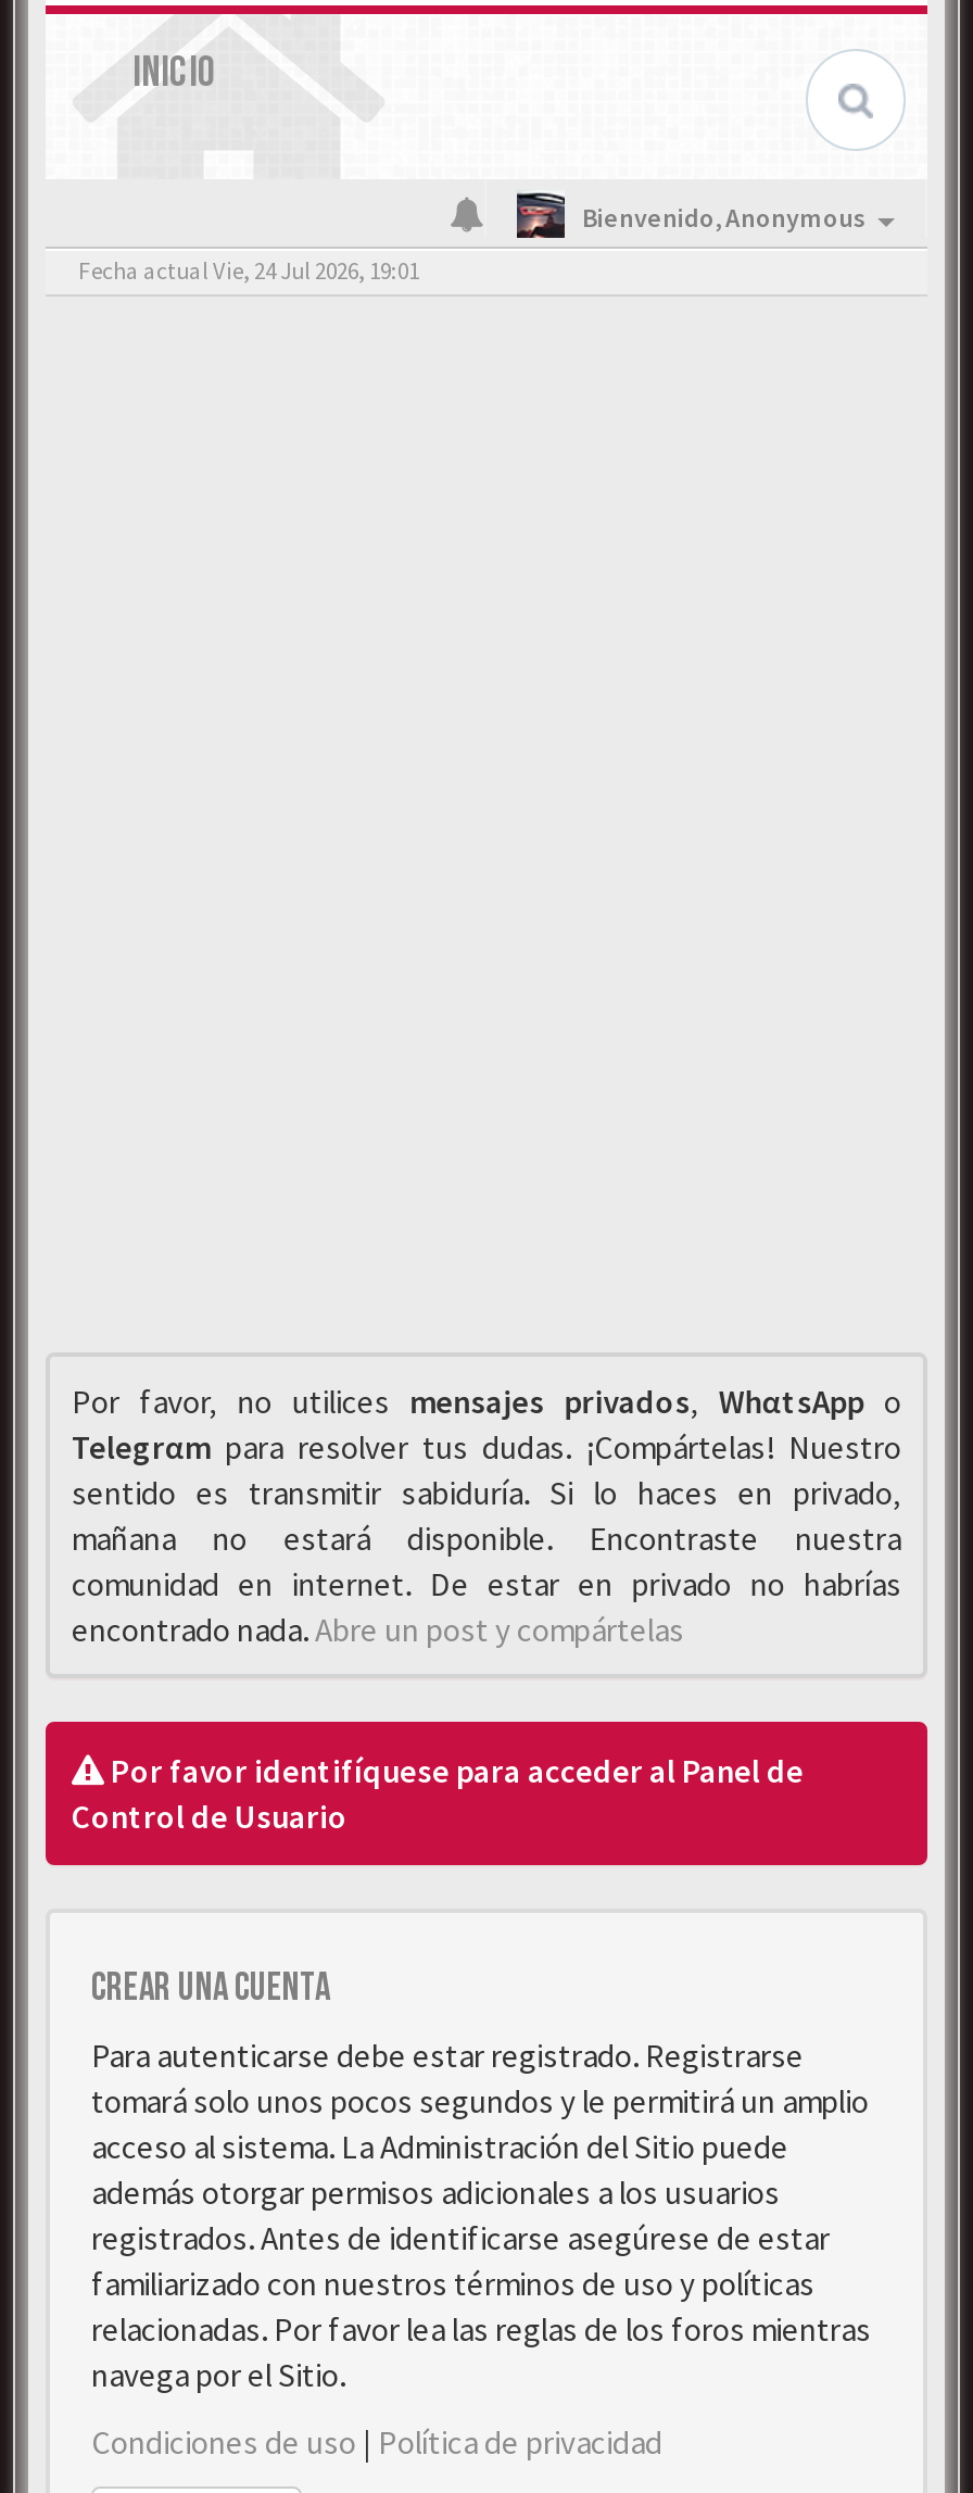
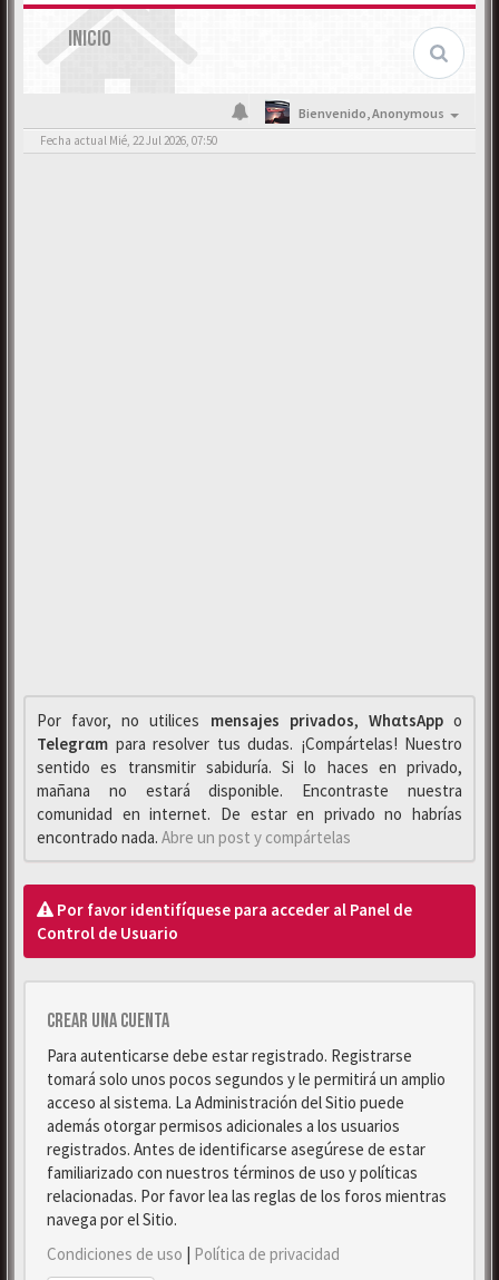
- Fecha actual Vie, 24 Jul 2026, 19:01
+ Fecha actual Mié, 22 Jul 2026, 07:50
